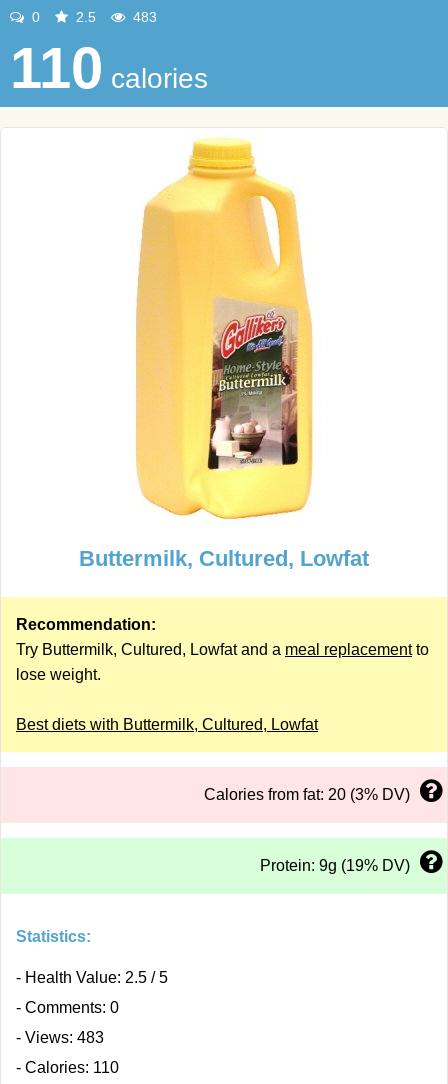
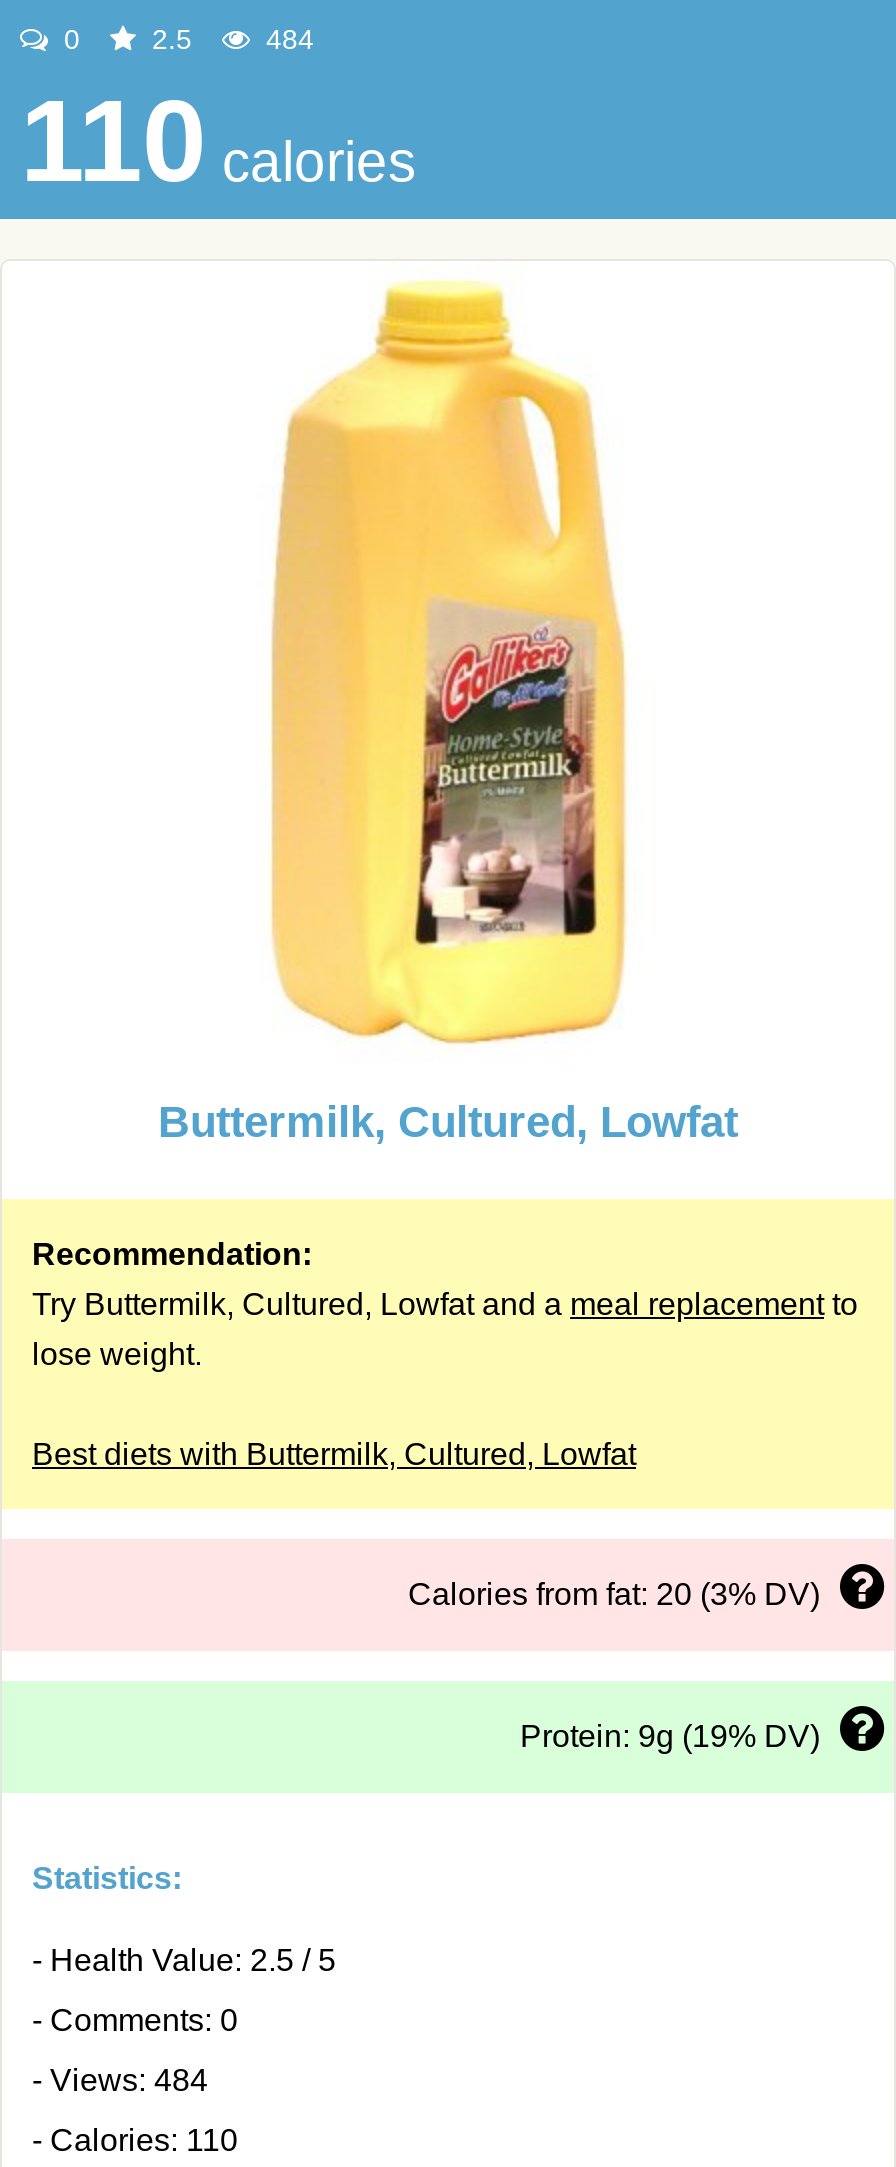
- 483
+ 484

- - Views: 483
+ - Views: 484
